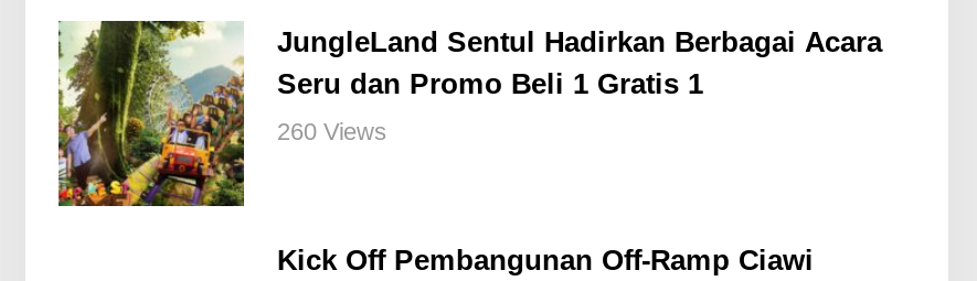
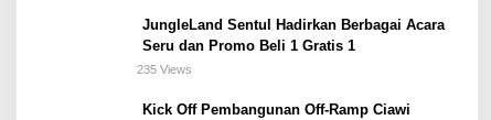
- [image]

- 260 Views
+ 235 Views
